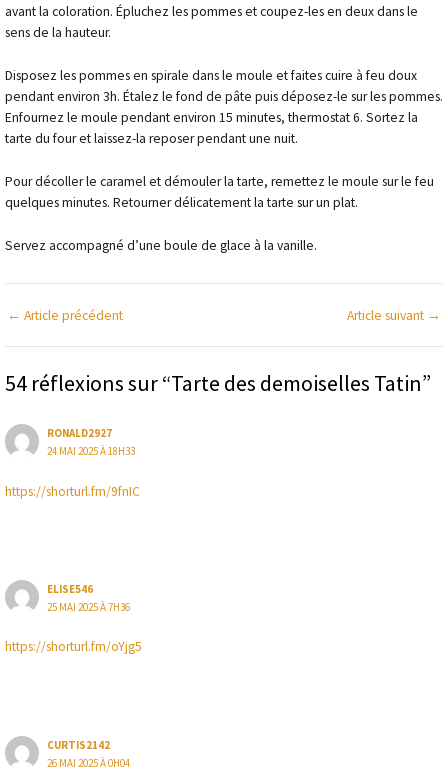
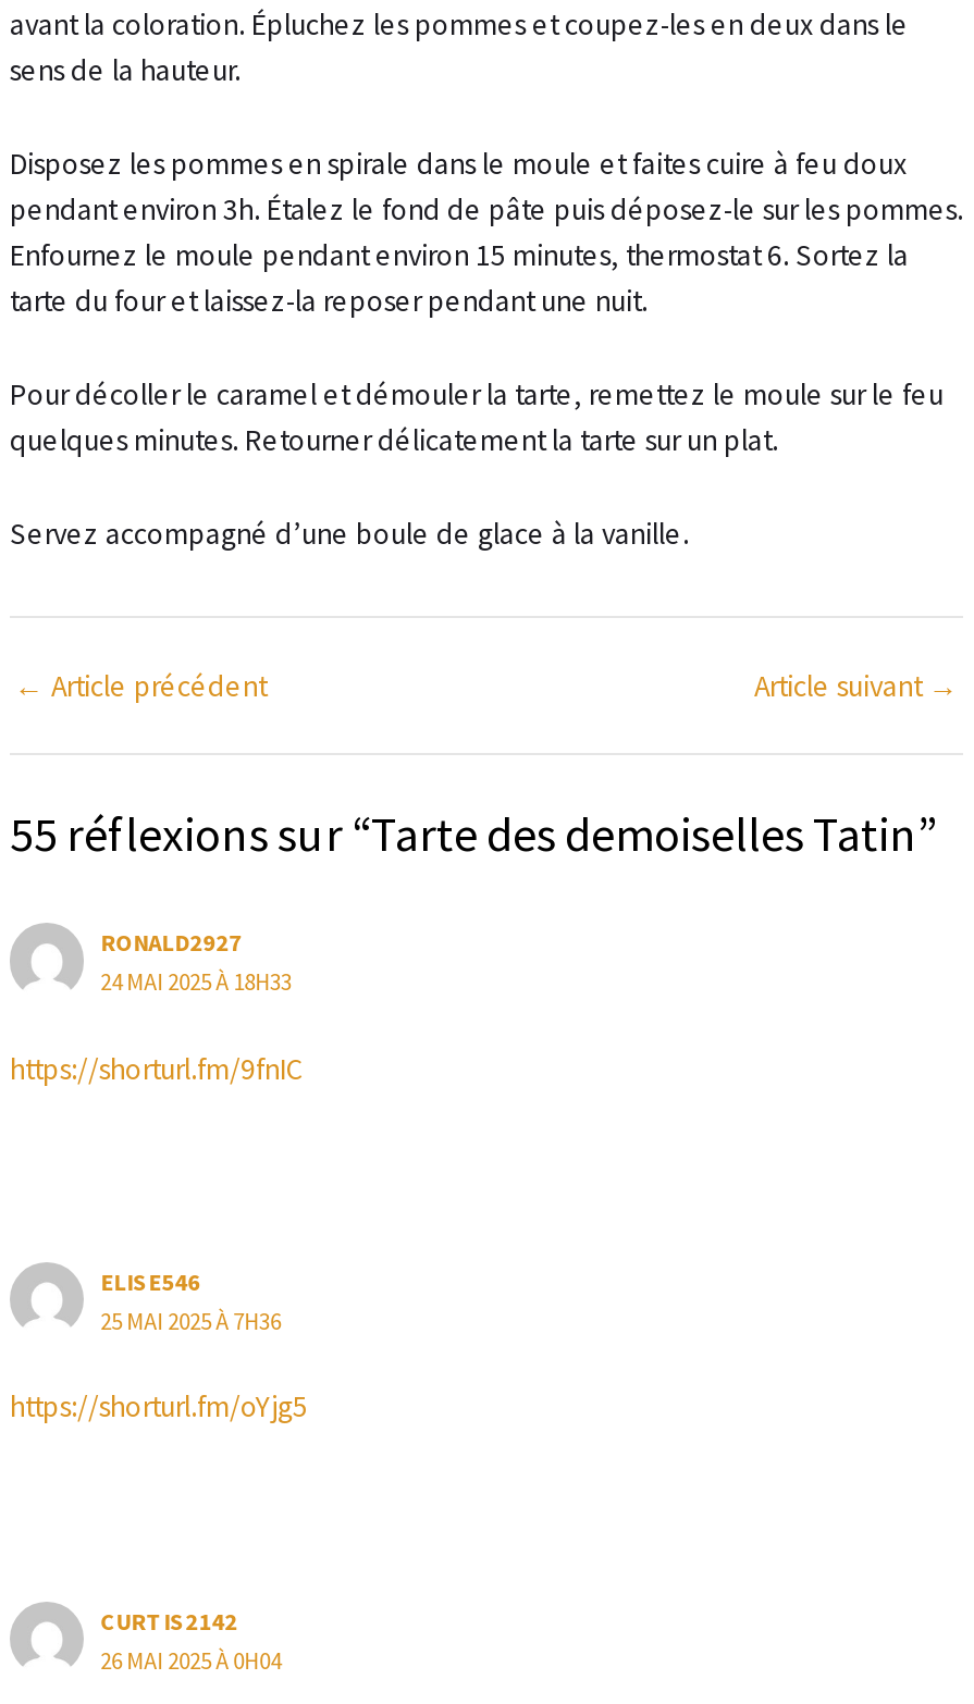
- 54 réflexions sur “Tarte des demoiselles Tatin”
+ 55 réflexions sur “Tarte des demoiselles Tatin”
